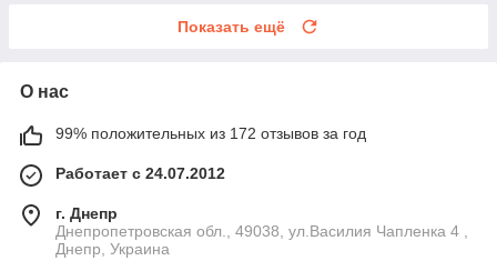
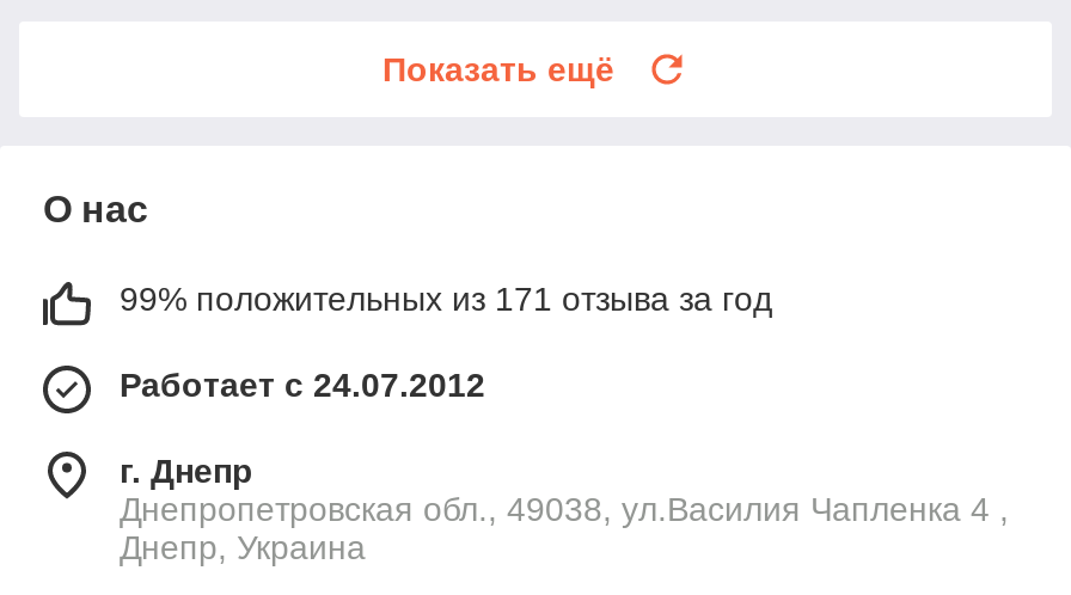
- 99% положительных из 172 отзывов за год
+ 99% положительных из 171 отзыва за год
